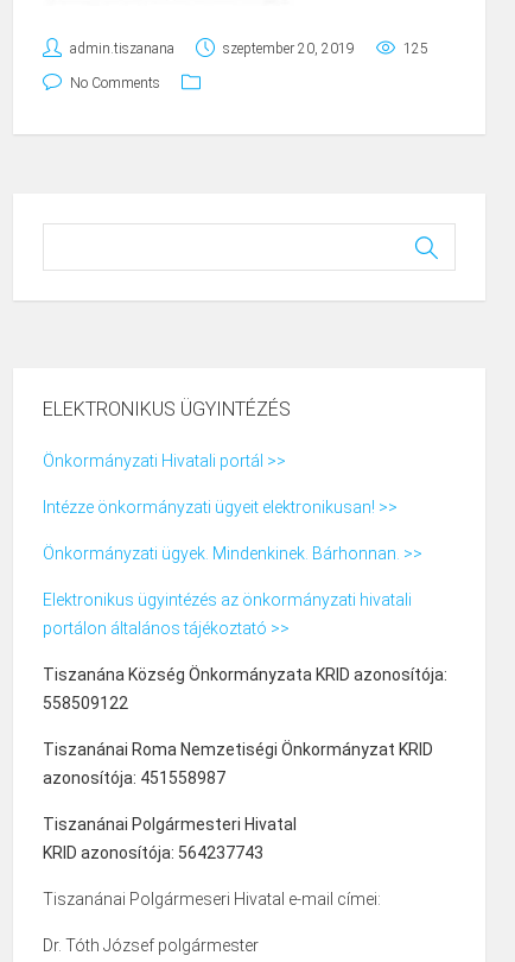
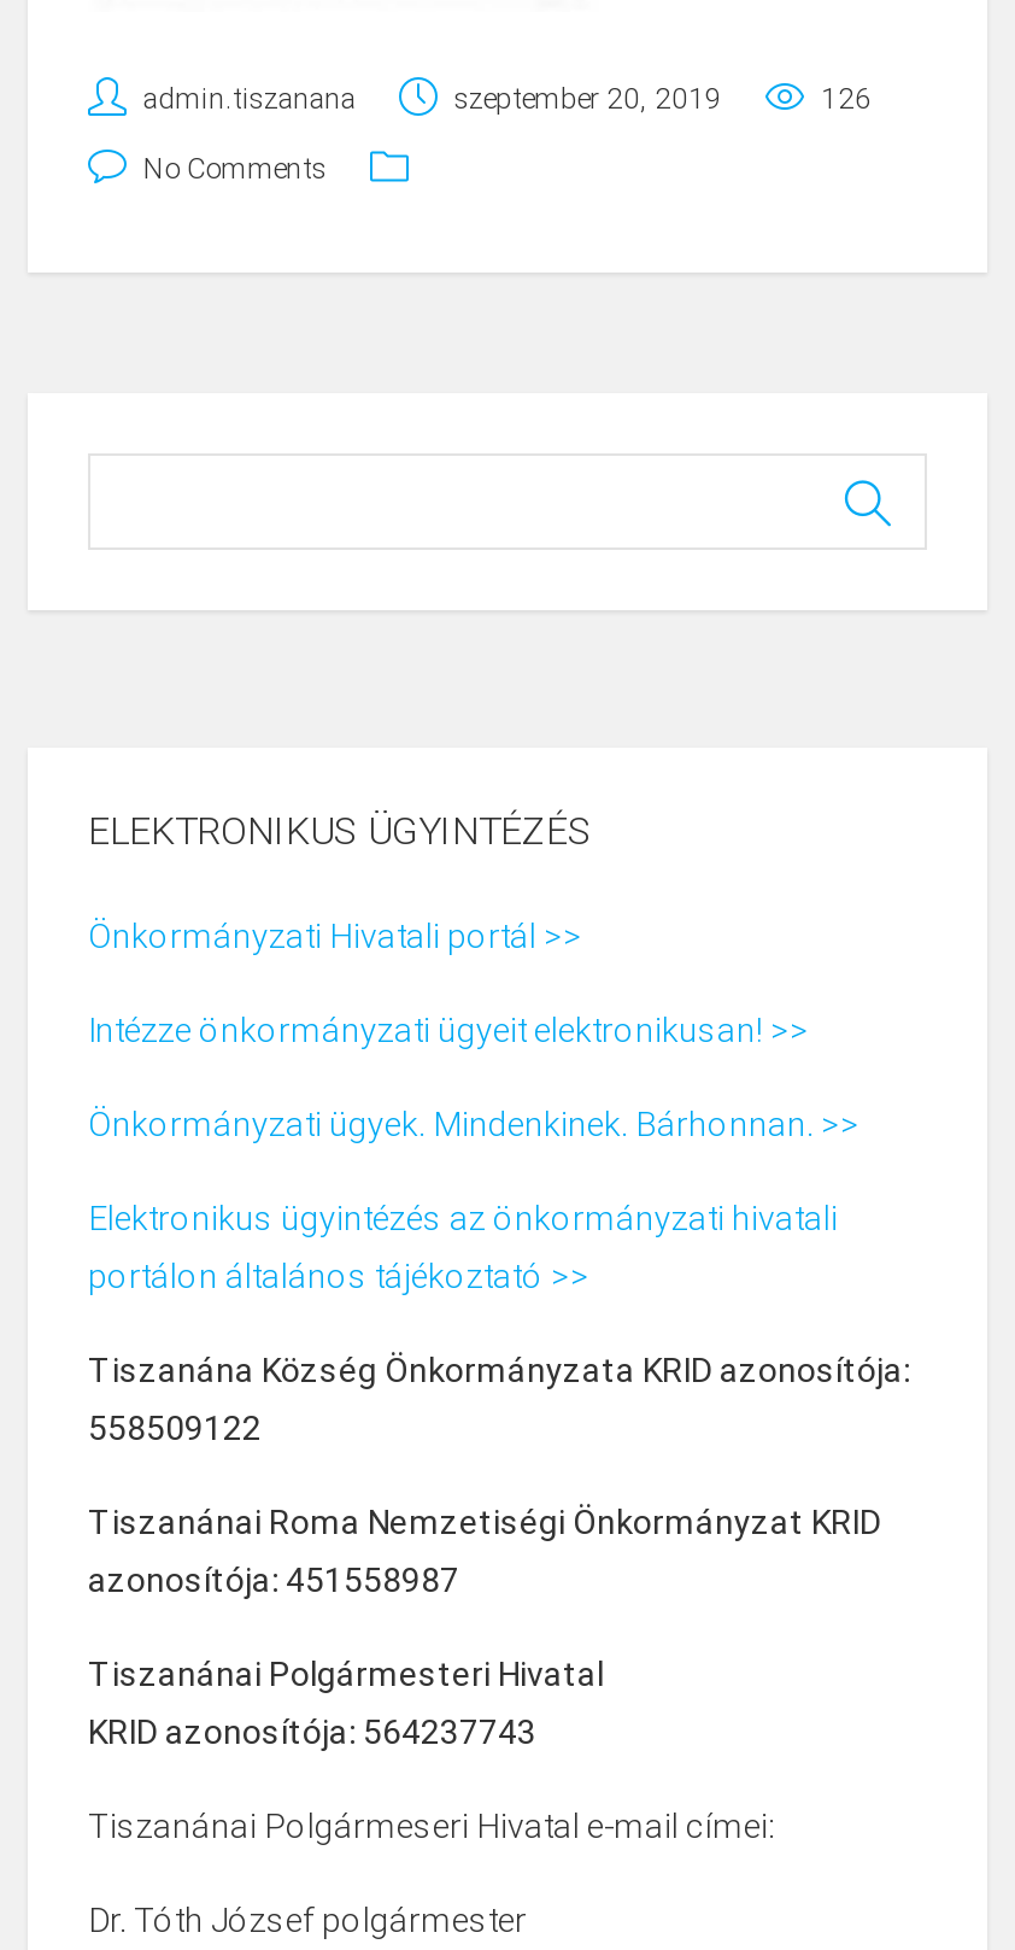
- 125
+ 126
